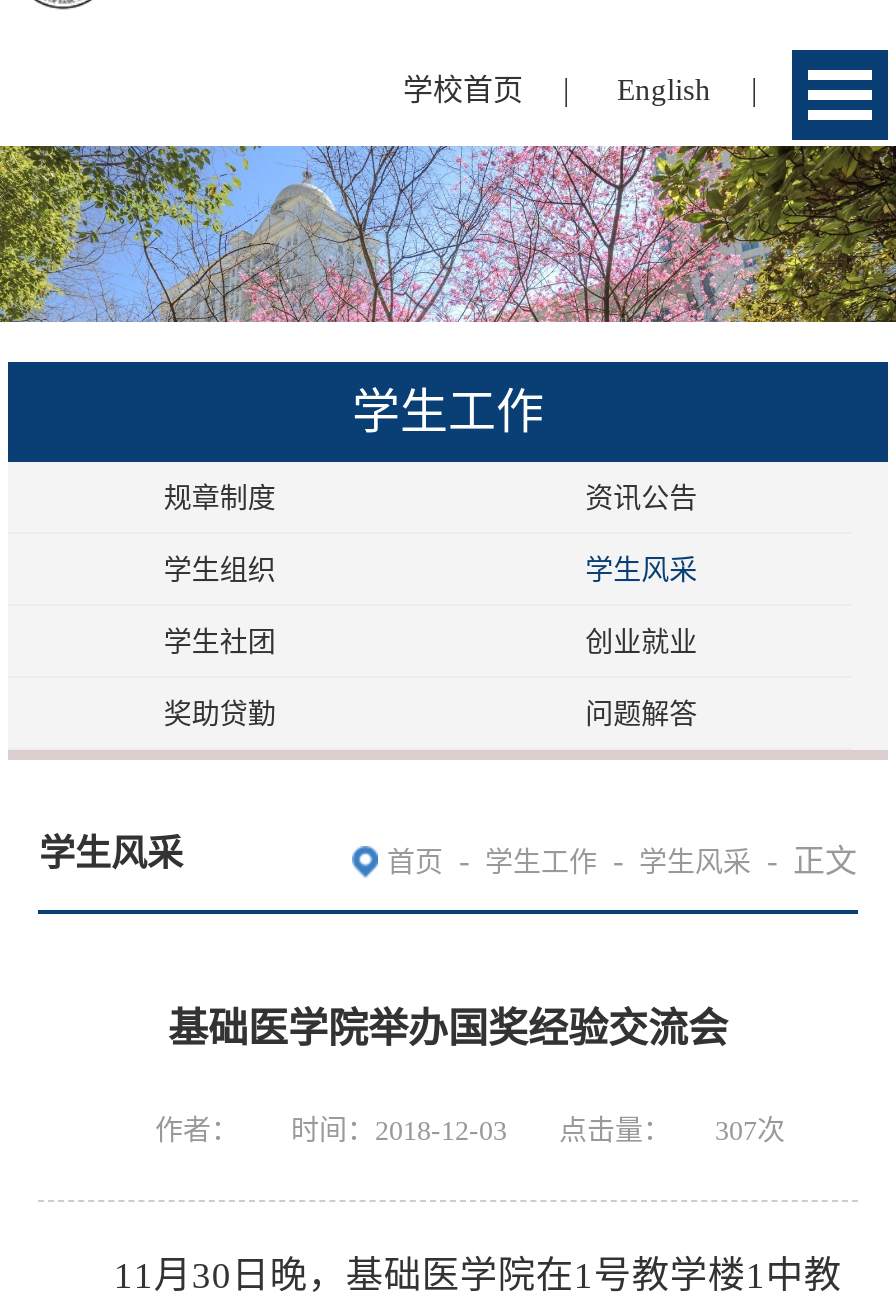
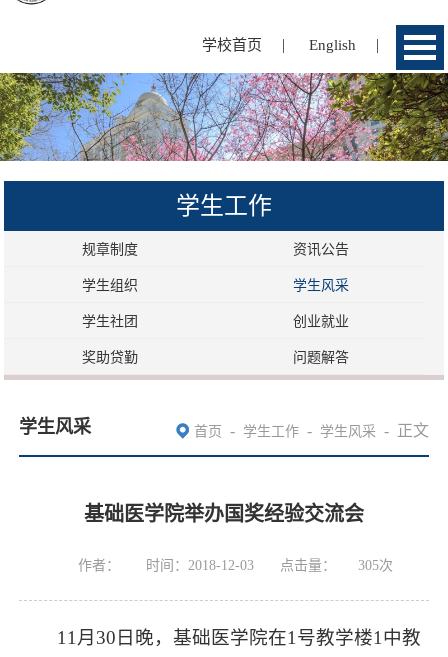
- 作者： 时间：2018-12-03 点击量： 307次
+ 作者： 时间：2018-12-03 点击量： 305次
